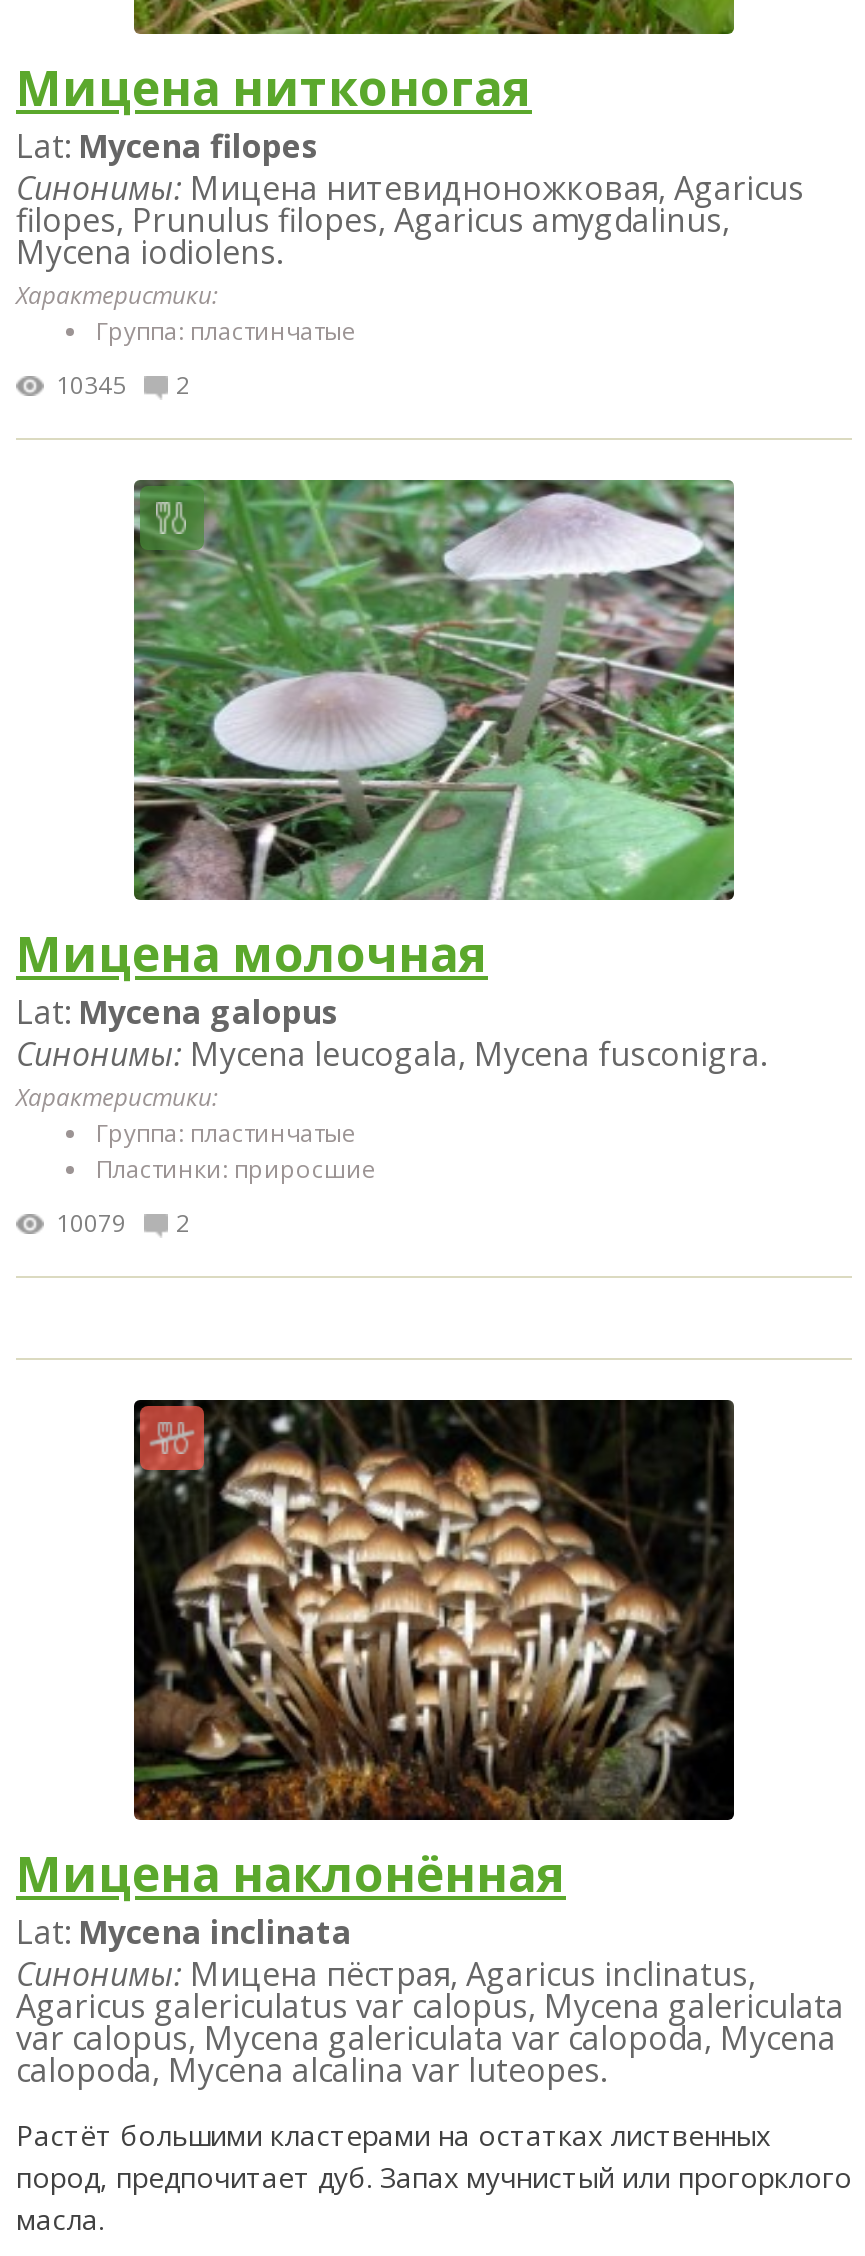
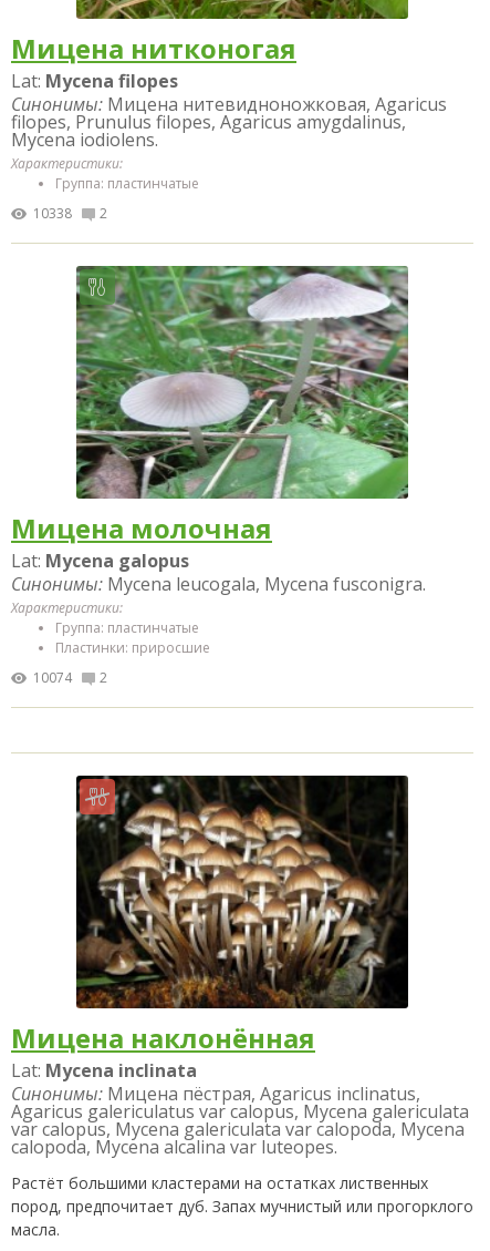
- 10345 2
+ 10338 2

- 10079 2
+ 10074 2
